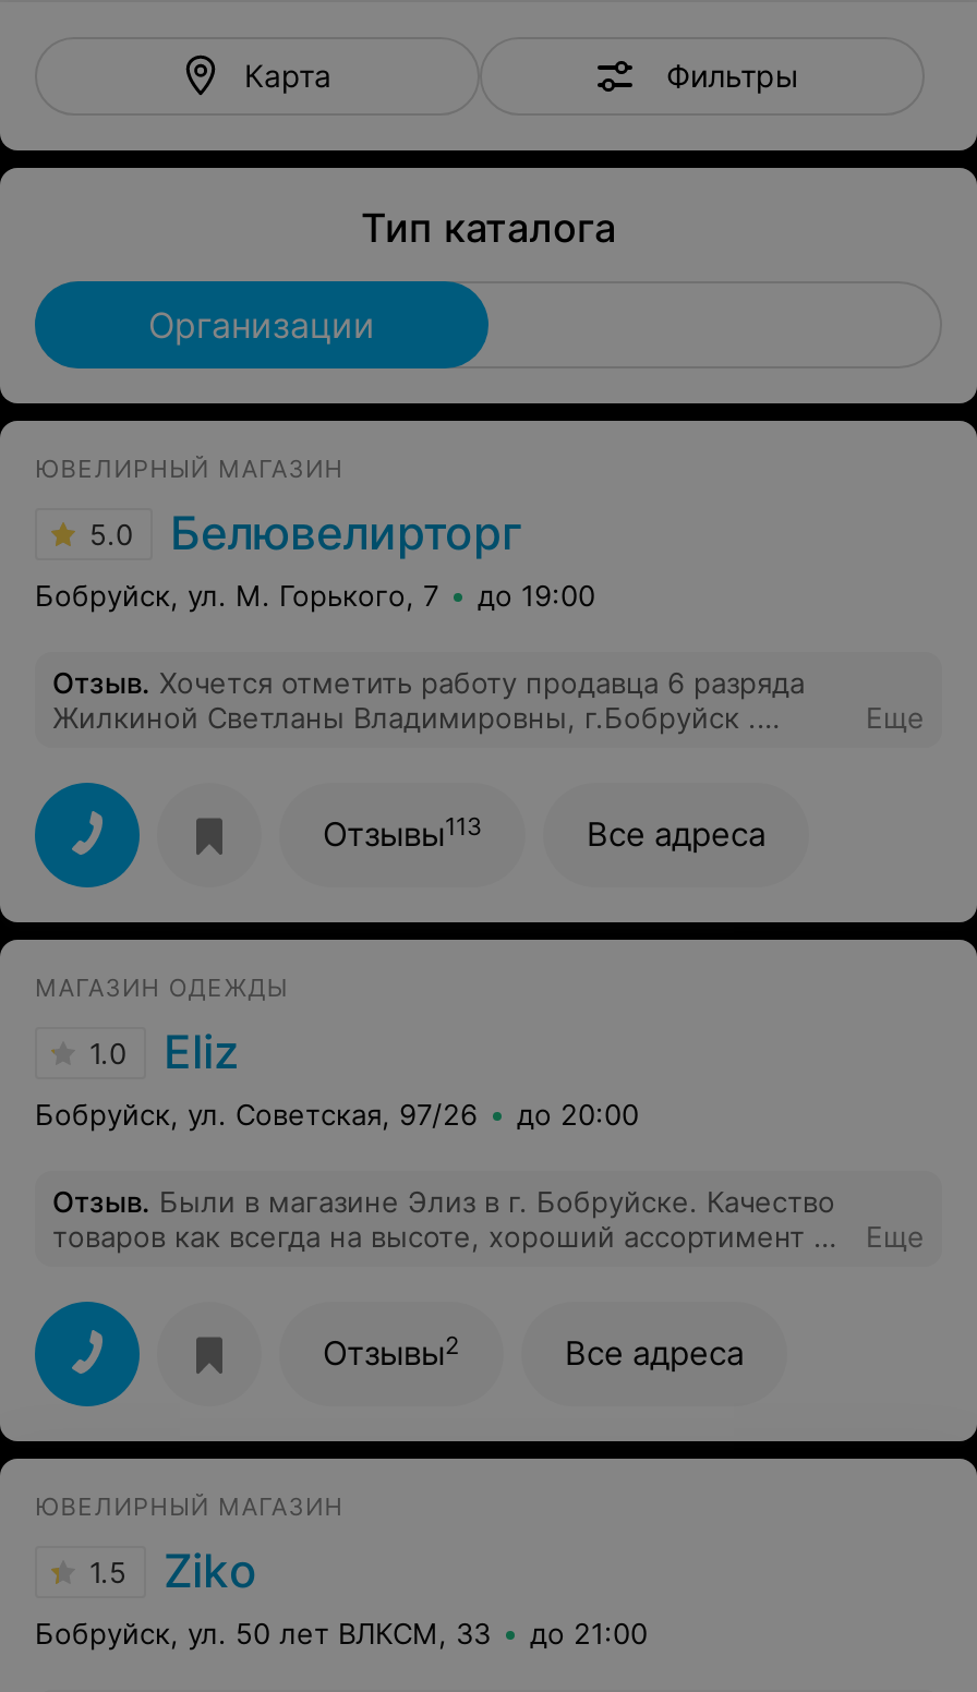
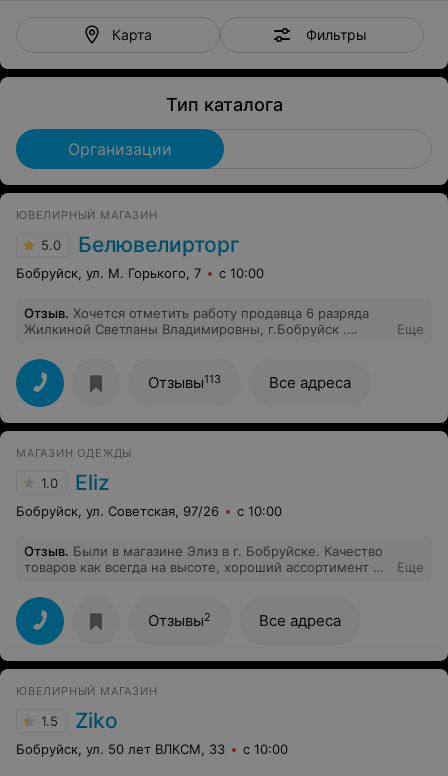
- Бобруйск, ул. М. Горького, 7 до 19:00
+ Бобруйск, ул. М. Горького, 7 с 10:00

- Бобруйск, ул. Советская, 97/26 до 20:00
+ Бобруйск, ул. Советская, 97/26 с 10:00

- Бобруйск, ул. 50 лет ВЛКСМ, 33 до 21:00
+ Бобруйск, ул. 50 лет ВЛКСМ, 33 с 10:00
